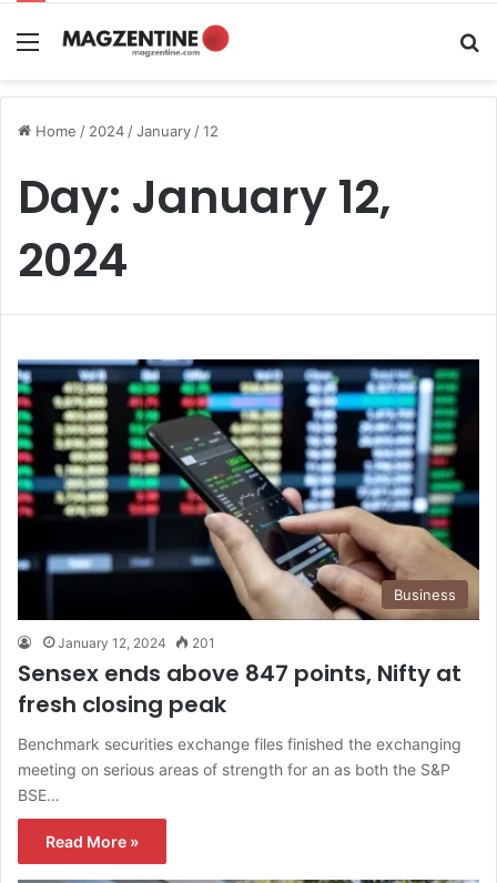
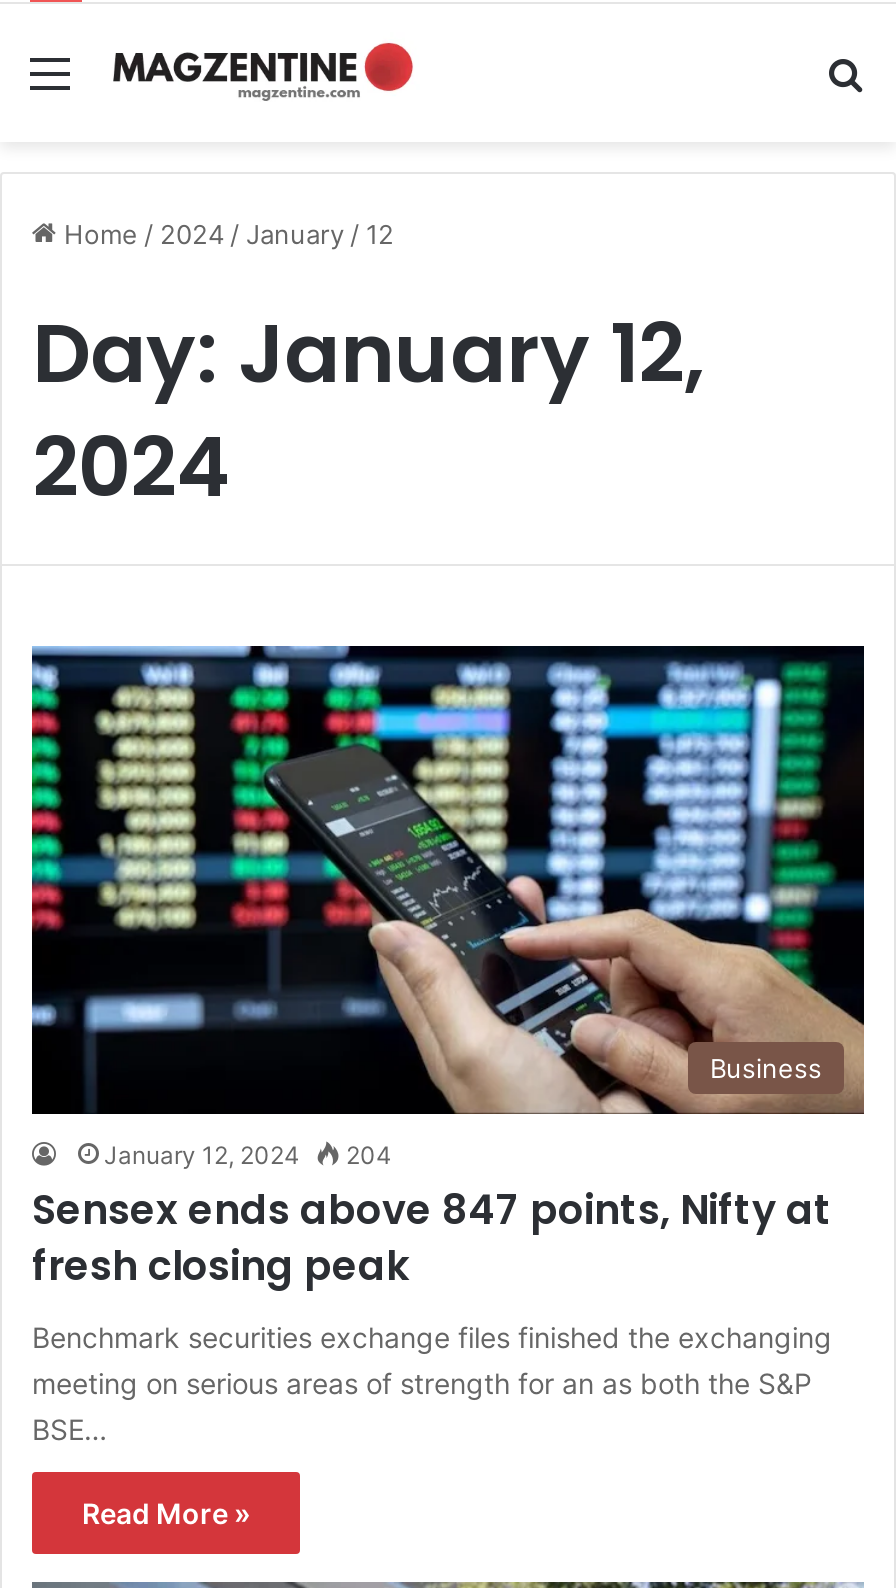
- January 12, 2024 201
+ January 12, 2024 204
